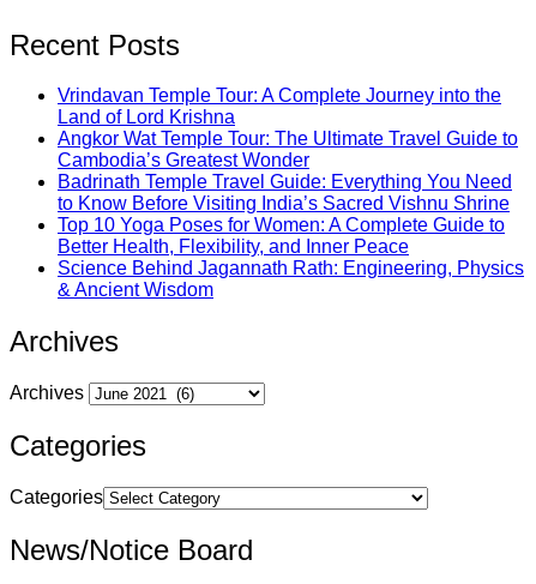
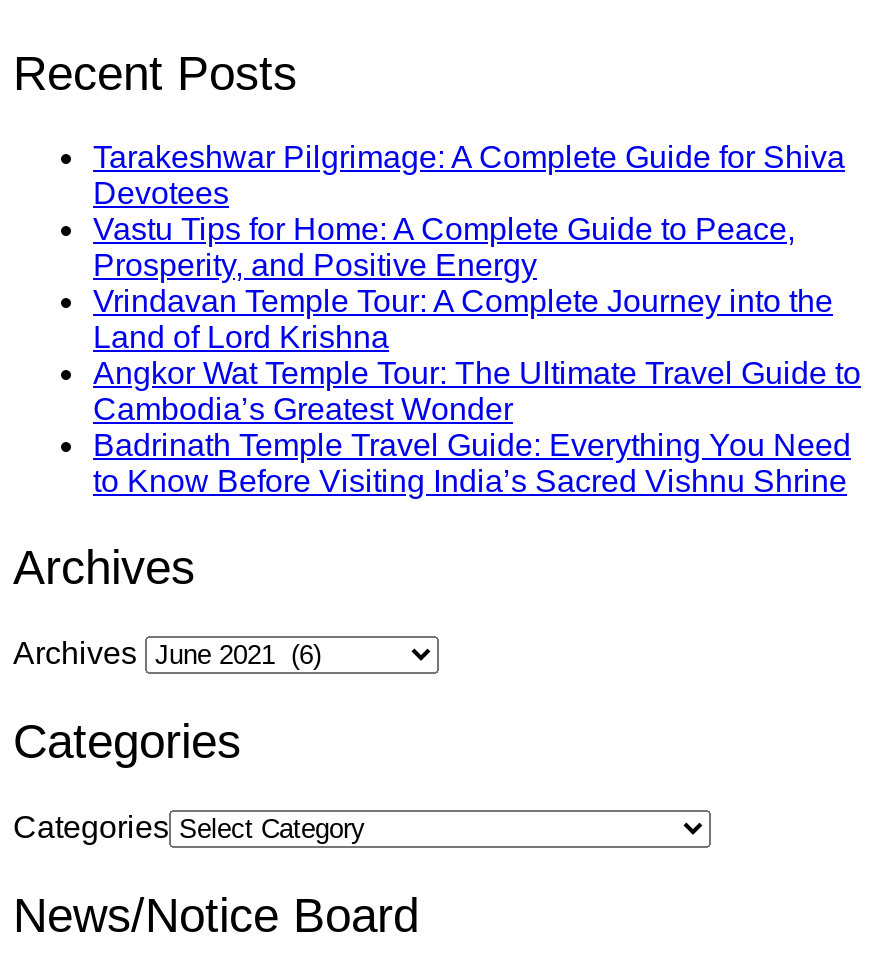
+ Tarakeshwar Pilgrimage: A Complete Guide for Shiva
+ Devotees
+ Vastu Tips for Home: A Complete Guide to Peace,
+ Prosperity, and Positive Energy

moved down: Vrindavan Temple Tour: A Complete Journey into the | Land of Lord Krishna | Angkor Wat Temple Tour: The Ultimate Travel Guide to | Cambodia’s Greatest Wonder | Badrinath Temple Travel Guide: Everything You Need | to Know Before Visiting India’s Sacred Vishnu Shrine

- Top 10 Yoga Poses for Women: A Complete Guide to
- Better Health, Flexibility, and Inner Peace
- Science Behind Jagannath Rath: Engineering, Physics
- & Ancient Wisdom
